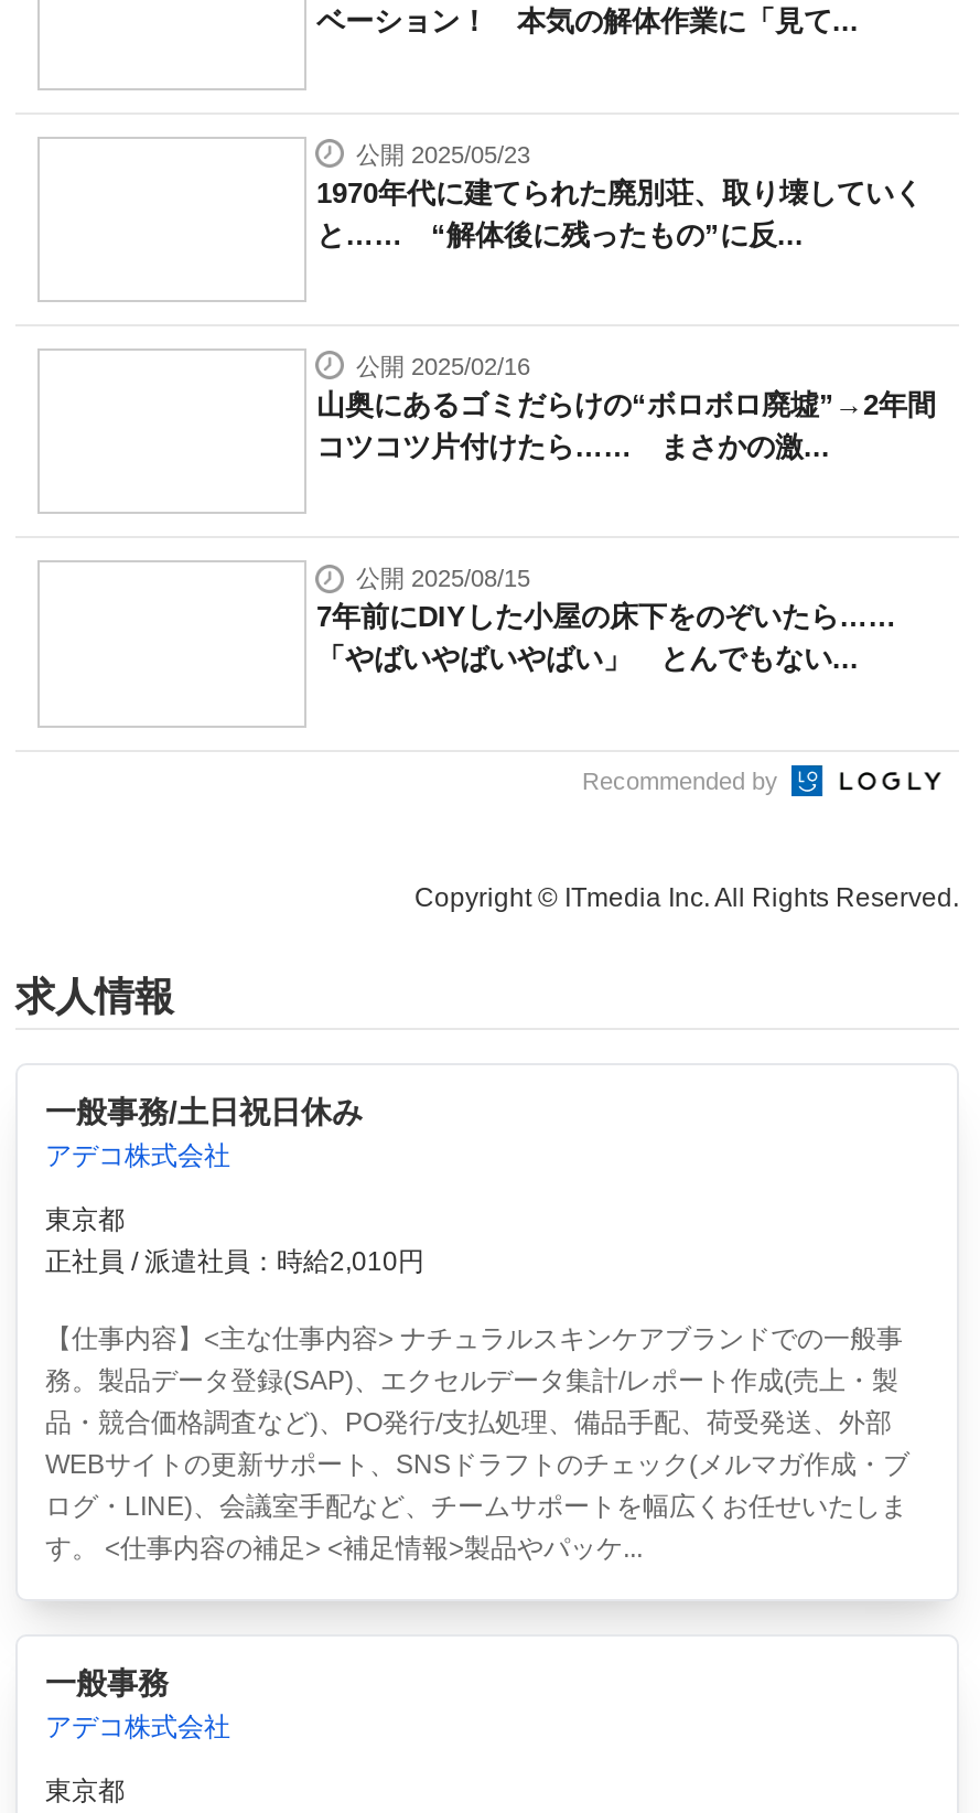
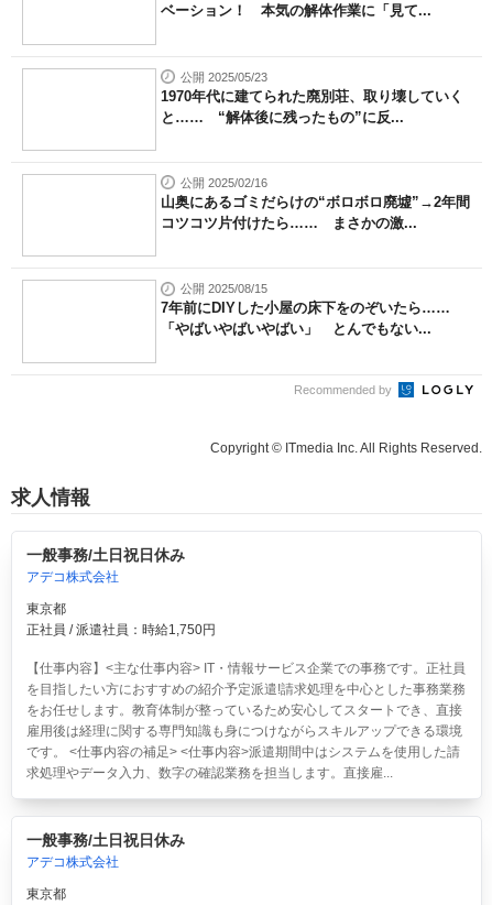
- 正社員 / 派遣社員：時給2,010円
+ 正社員 / 派遣社員：時給1,750円

- 【仕事内容】<主な仕事内容> ナチュラルスキンケアブランドでの一般事
- 務。製品データ登録(SAP)、エクセルデータ集計/レポート作成(売上・製
- 品・競合価格調査など)、PO発行/支払処理、備品手配、荷受発送、外部
- WEBサイトの更新サポート、SNSドラフトのチェック(メルマガ作成・ブ
- ログ・LINE)、会議室手配など、チームサポートを幅広くお任せいたしま
- す。 <仕事内容の補足> <補足情報>製品やパッケ...
+ 【仕事内容】<主な仕事内容> IT・情報サービス企業での事務です。正社員
+ を目指したい方におすすめの紹介予定派遣!請求処理を中心とした事務業務
+ をお任せします。教育体制が整っているため安心してスタートでき、直接
+ 雇用後は経理に関する専門知識も身につけながらスキルアップできる環境
+ です。 <仕事内容の補足> <仕事内容>派遣期間中はシステムを使用した請
+ 求処理やデータ入力、数字の確認業務を担当します。直接雇...

- 一般事務
+ 一般事務/土日祝日休み
